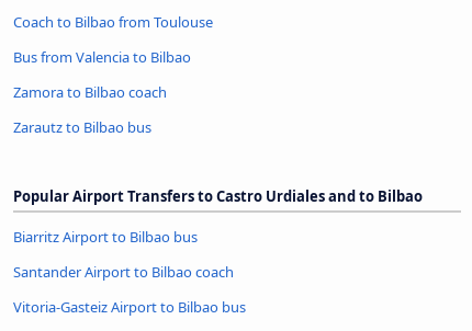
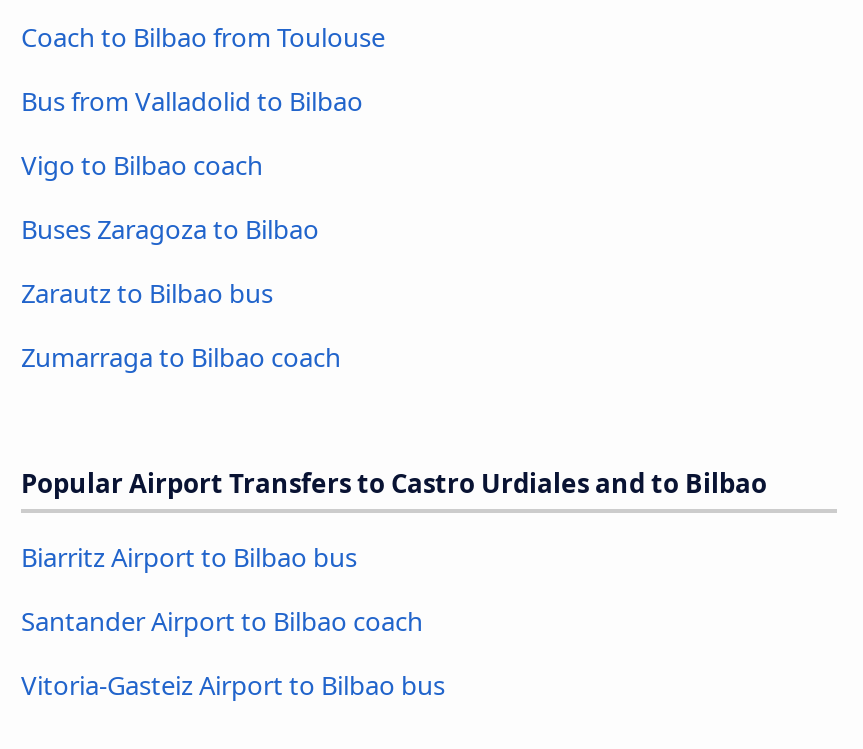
- Bus from Valencia to Bilbao
- Zamora to Bilbao coach
+ Bus from Valladolid to Bilbao
+ Vigo to Bilbao coach
+ Buses Zaragoza to Bilbao

+ Zumarraga to Bilbao coach
